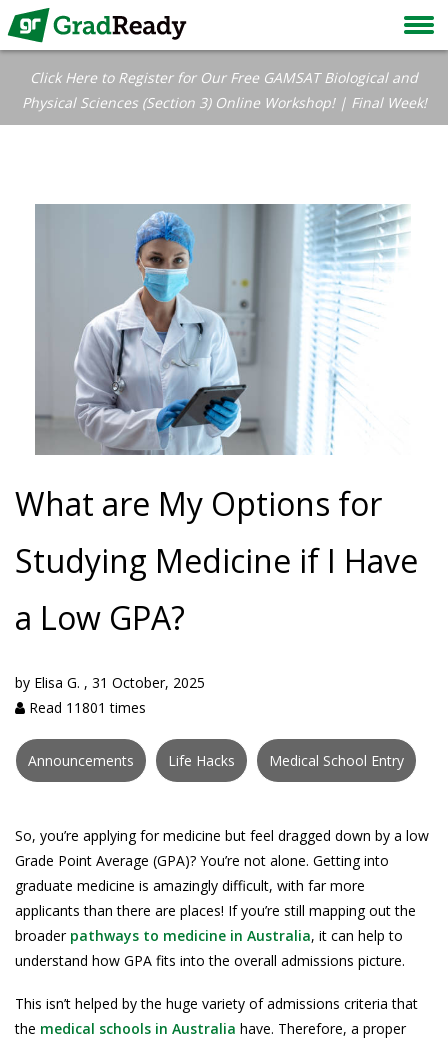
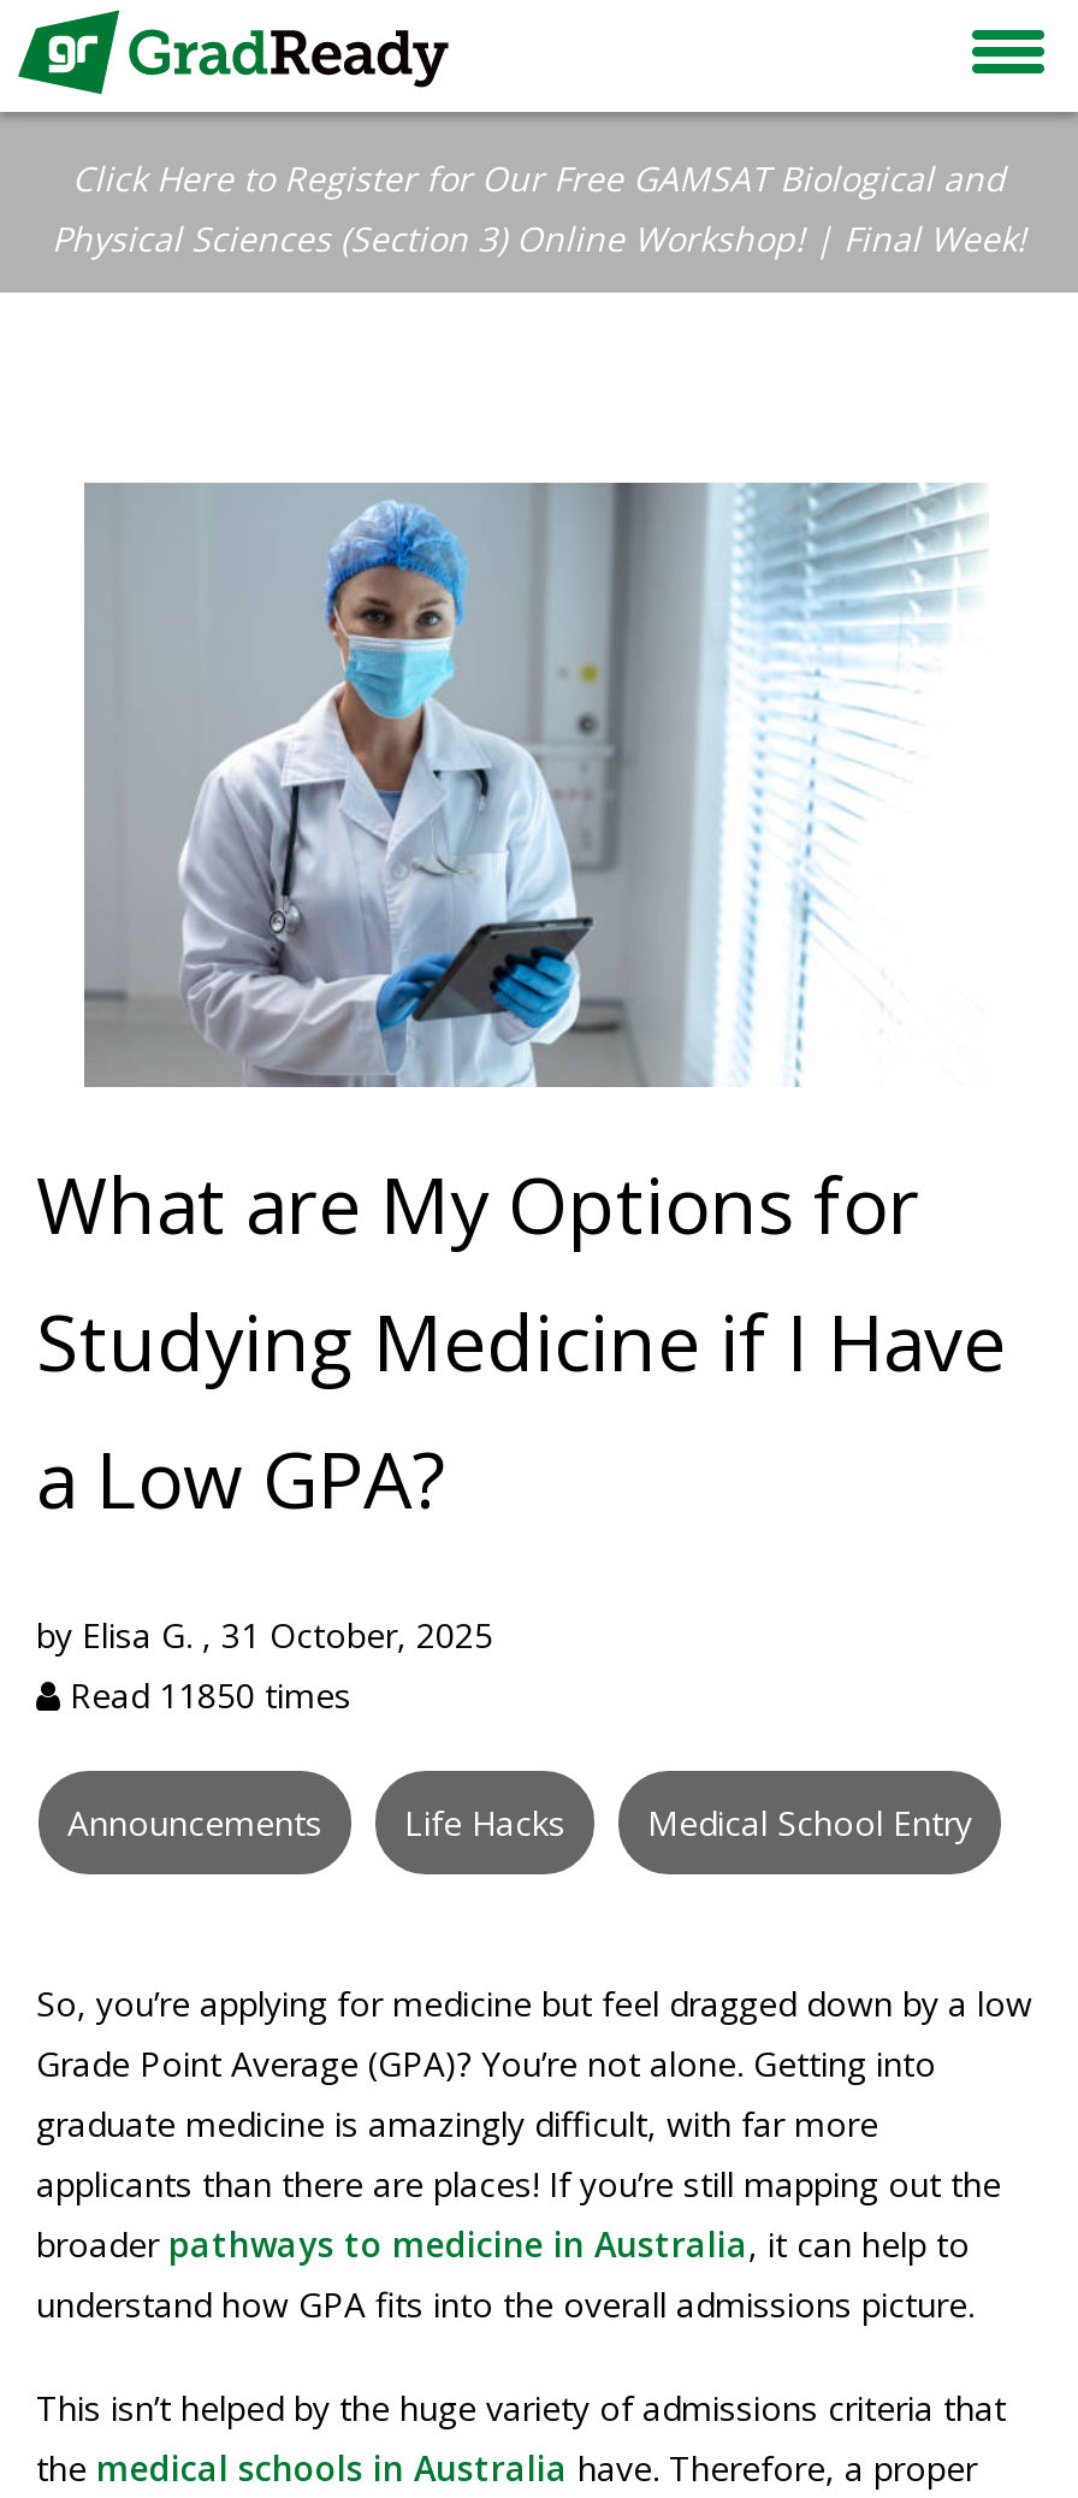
- Read 11801 times
+ Read 11850 times
